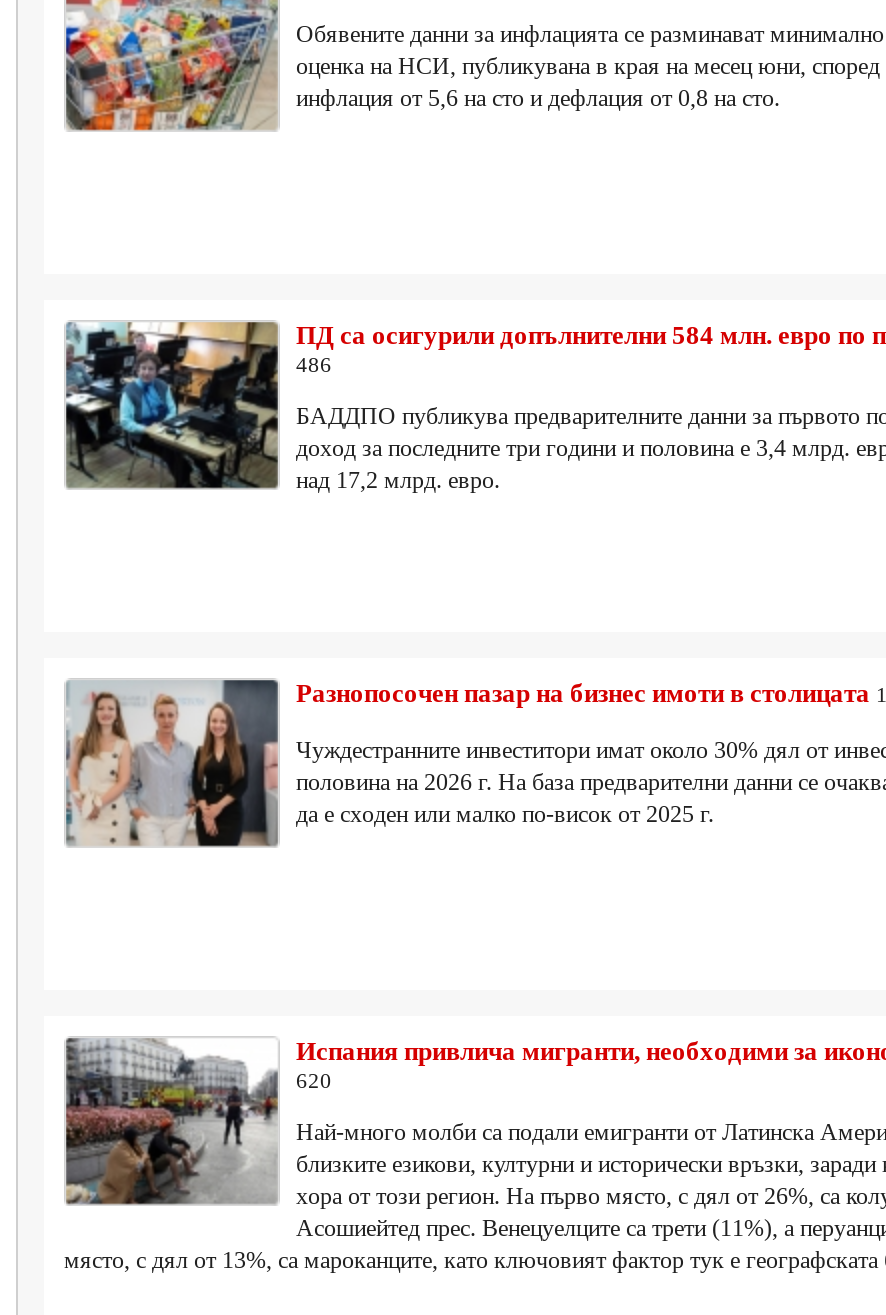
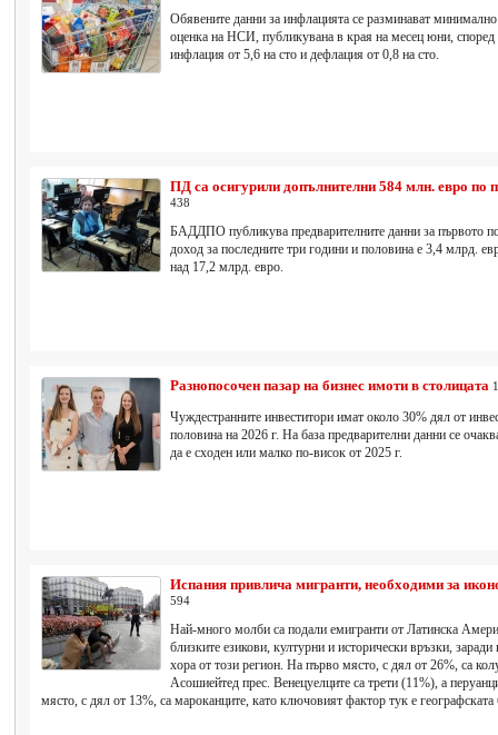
- 486
+ 438

- 620
+ 594
